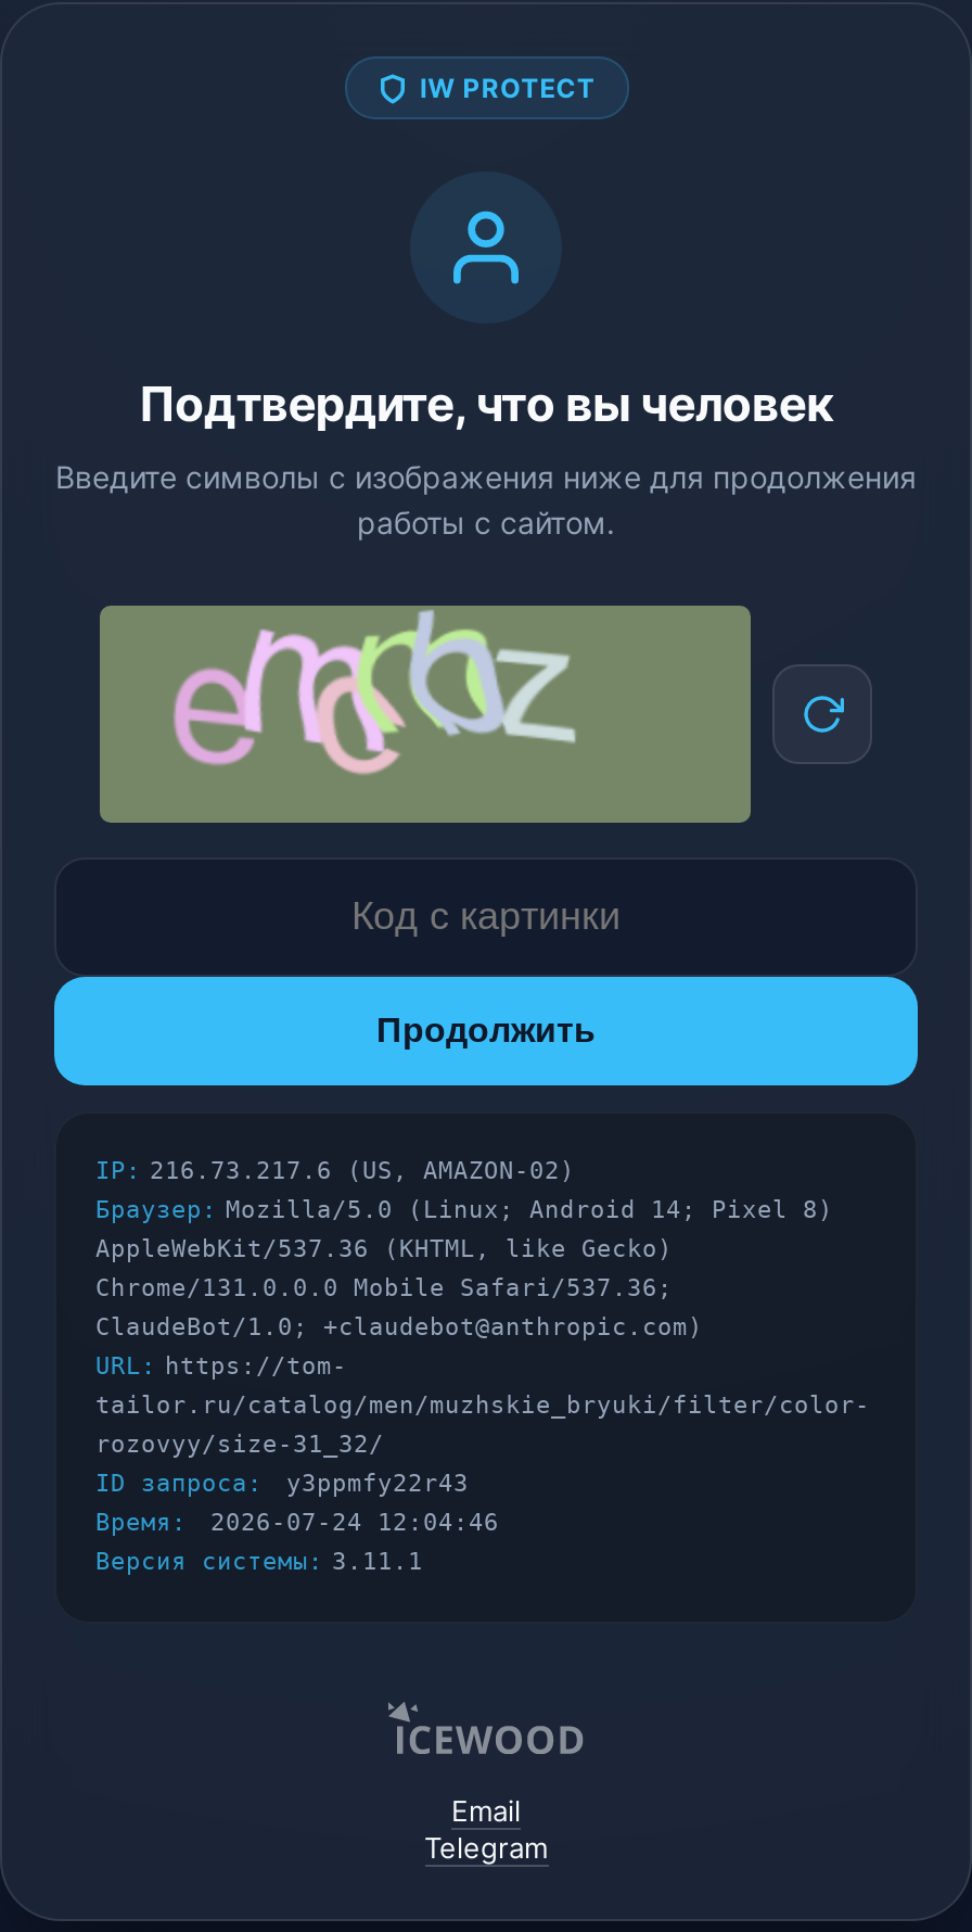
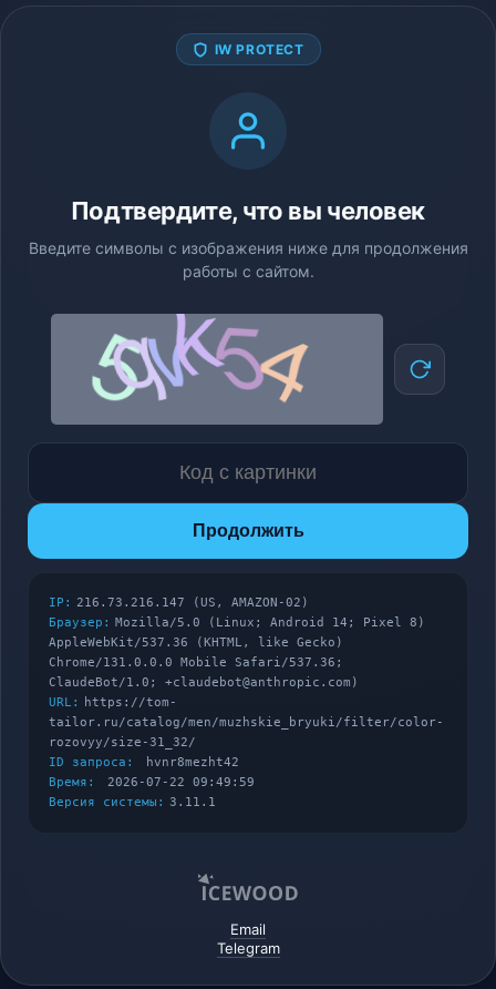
- [image]
+ [image]

- IP: 216.73.217.6 (US, AMAZON-02)
+ IP: 216.73.216.147 (US, AMAZON-02)

- ID запроса: y3ppmfy22r43
+ ID запроса: hvnr8mezht42

- Время: 2026-07-24 12:04:46
+ Время: 2026-07-22 09:49:59
